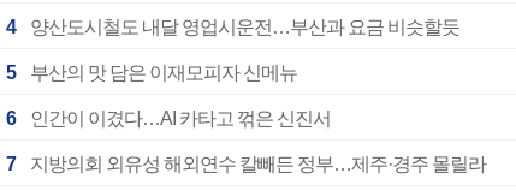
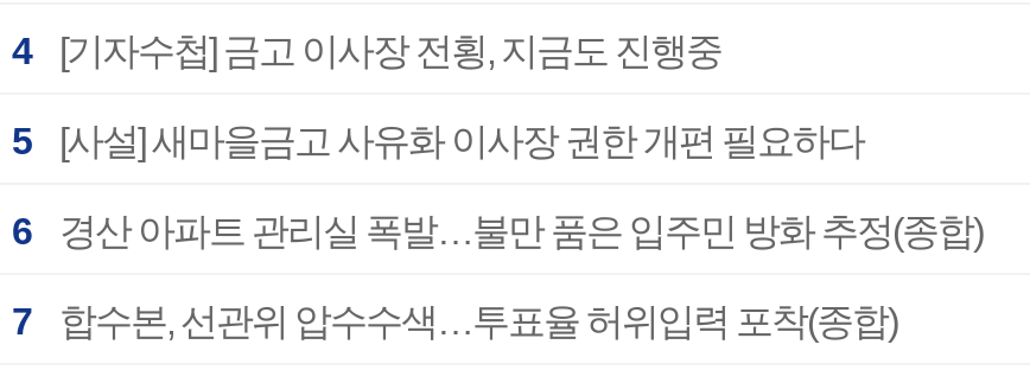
- 양산도시철도 내달 영업시운전…부산과 요금 비슷할듯
+ [기자수첩] 금고 이사장 전횡, 지금도 진행중

- 부산의 맛 담은 이재모피자 신메뉴
+ [사설] 새마을금고 사유화 이사장 권한 개편 필요하다

- 인간이 이겼다…AI 카타고 꺾은 신진서
+ 경산 아파트 관리실 폭발…불만 품은 입주민 방화 추정(종합)

- 지방의회 외유성 해외연수 칼빼든 정부…제주·경주 몰릴라
+ 합수본, 선관위 압수수색…투표율 허위입력 포착(종합)
